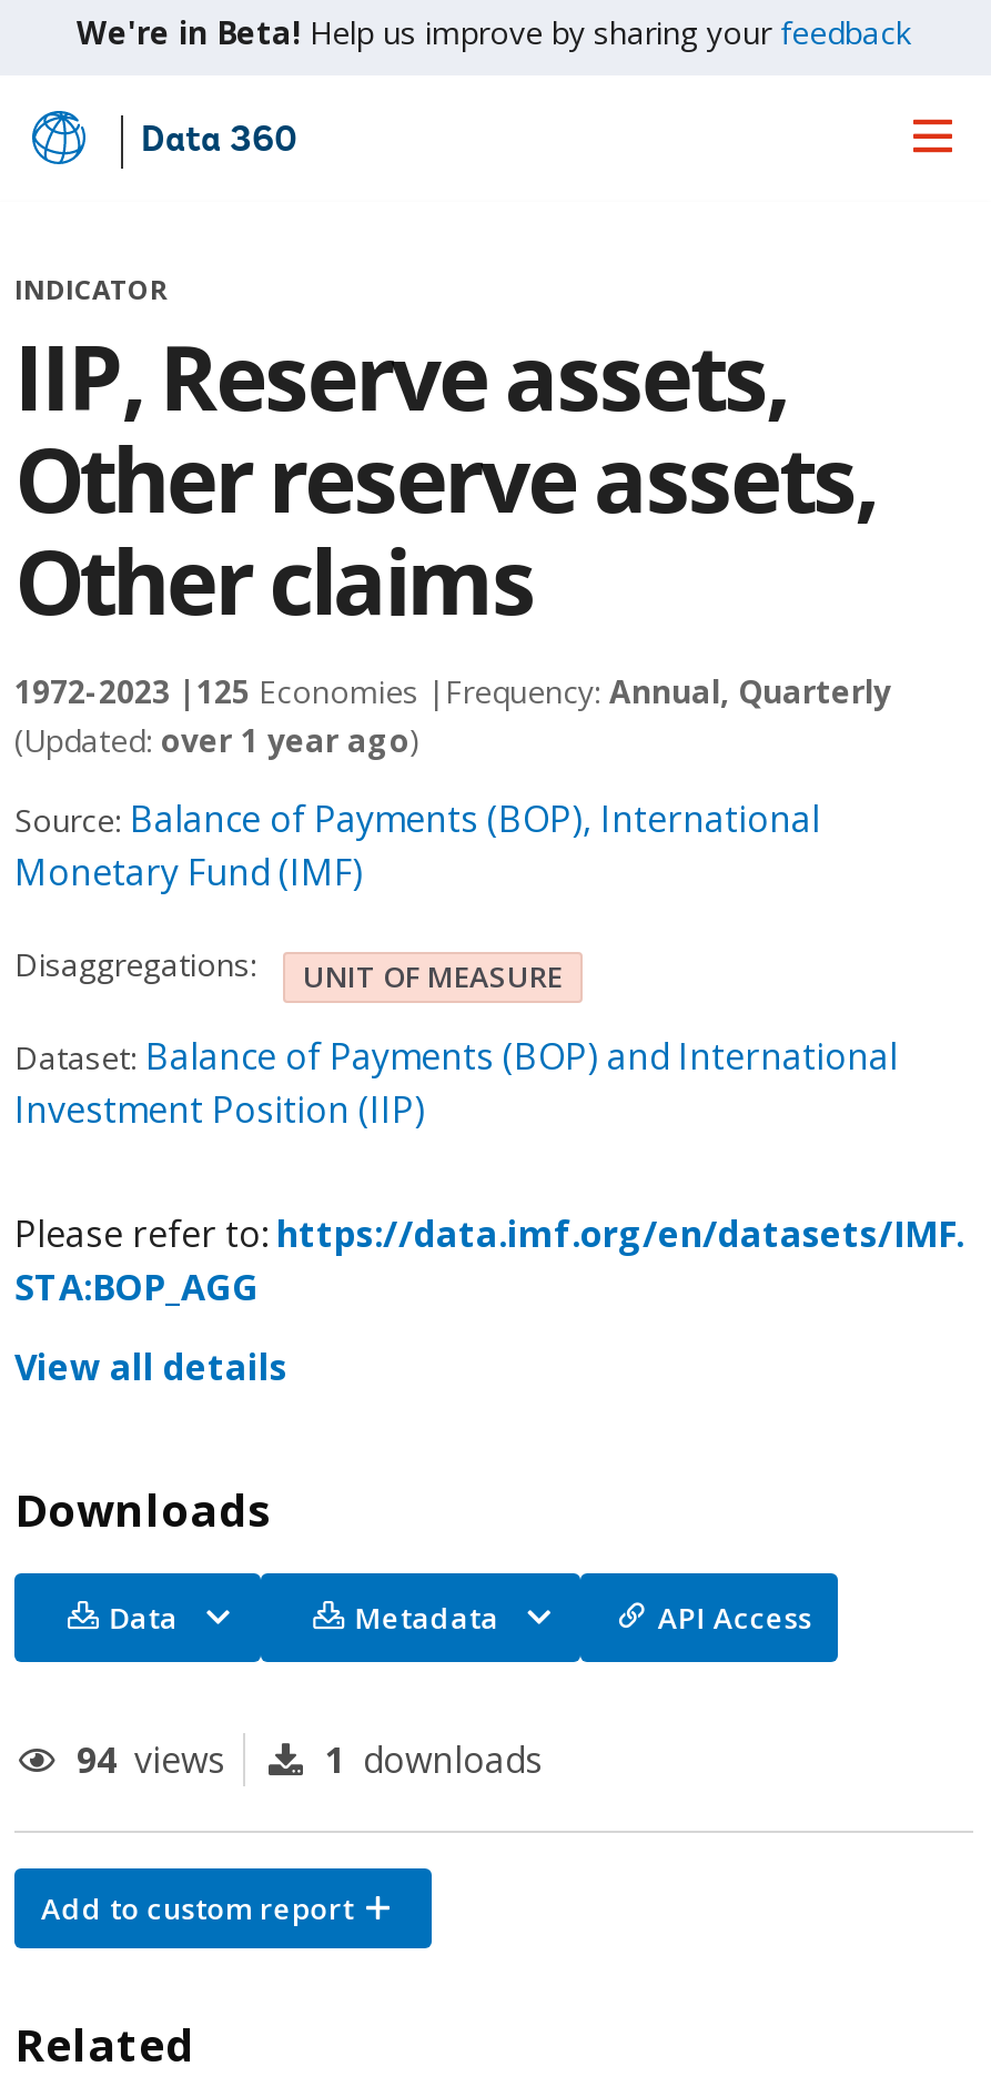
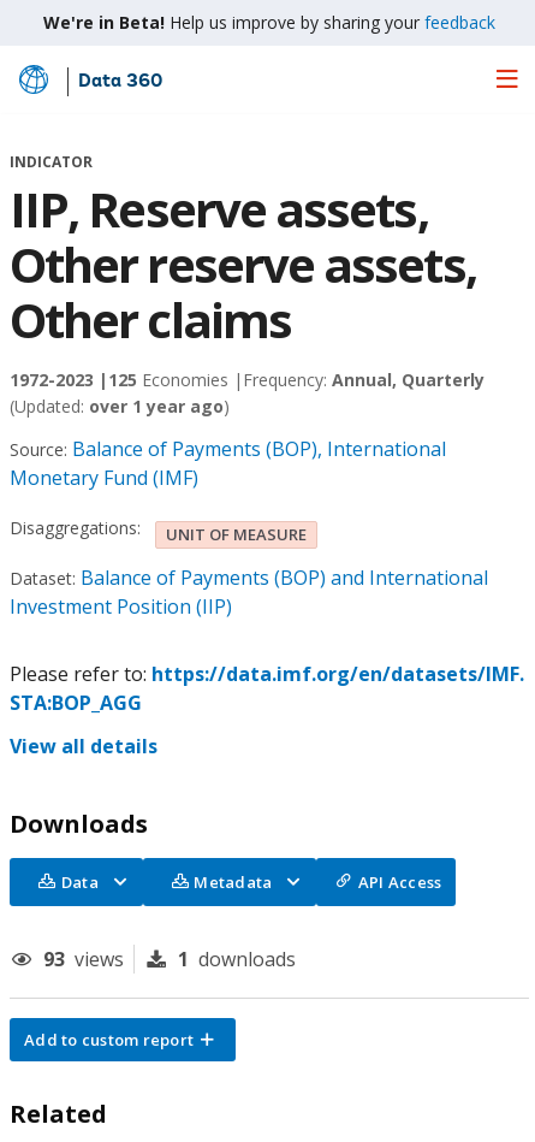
- 94 views
+ 93 views
